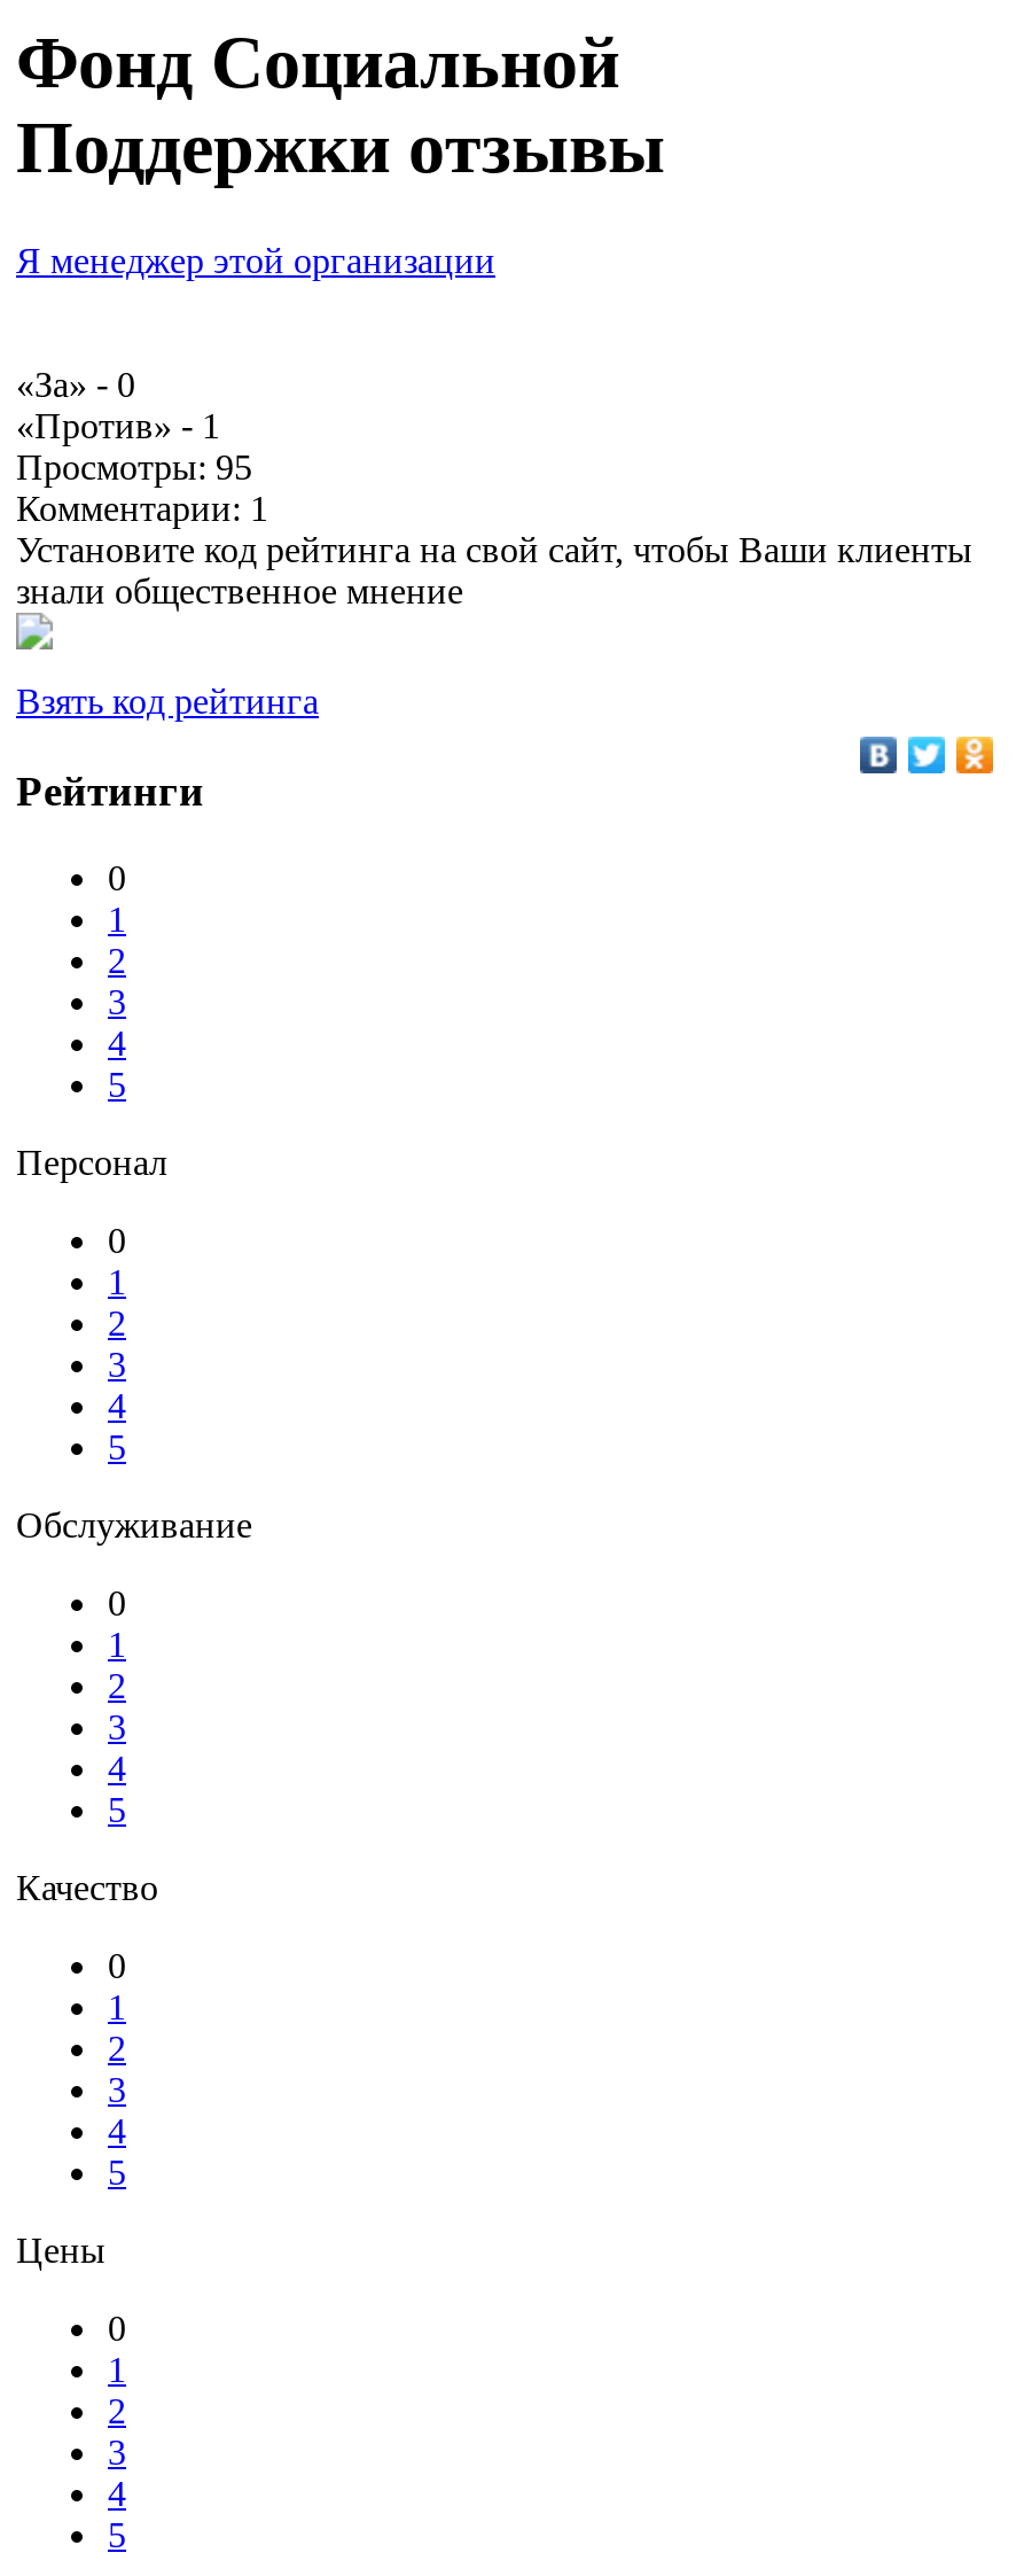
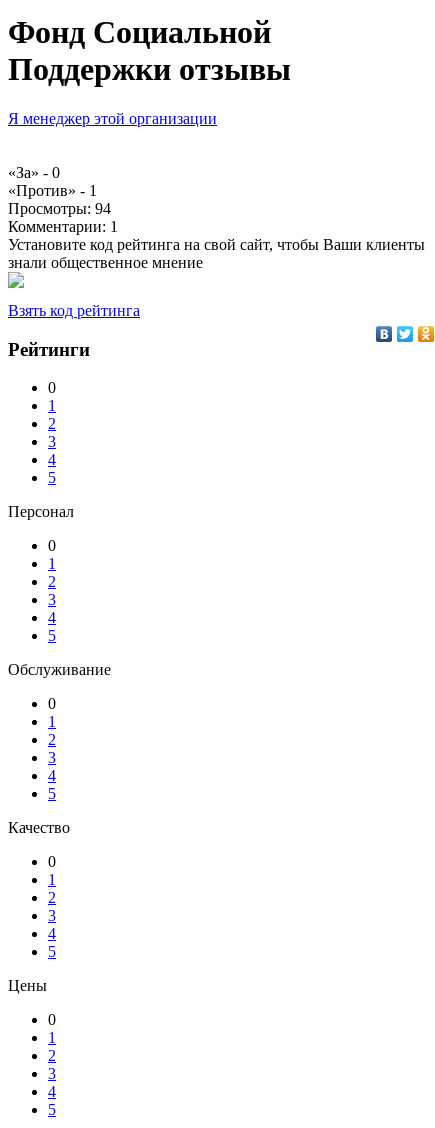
- Просмотры: 95
+ Просмотры: 94
